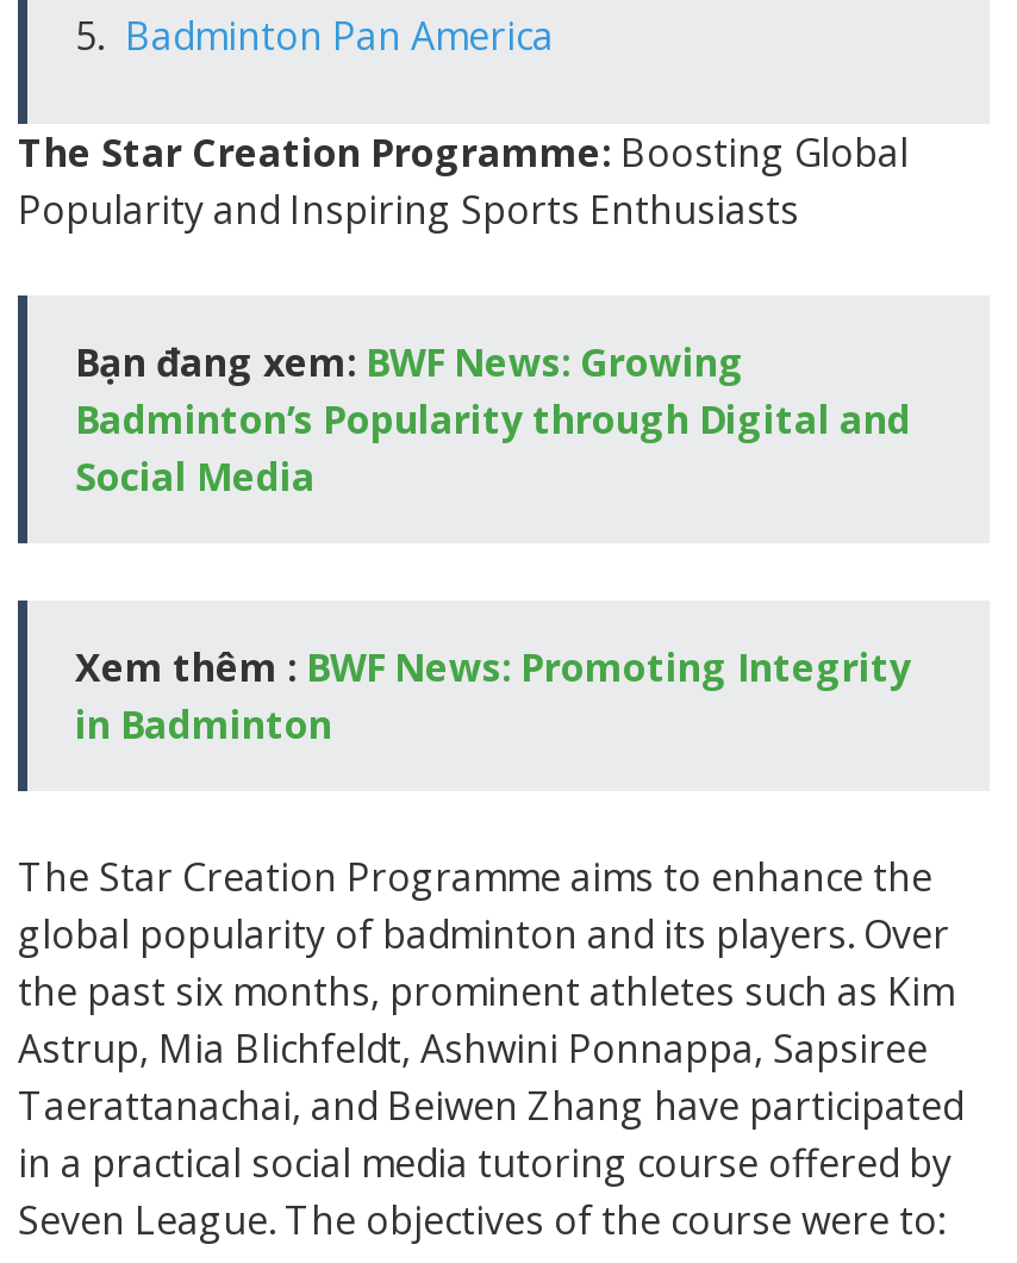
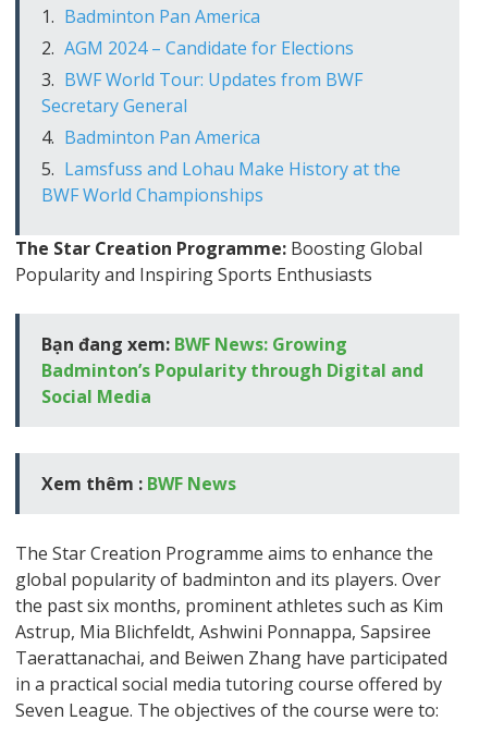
+ AGM 2024 – Candidate for Elections
+ BWF World Tour: Updates from BWF
+ Secretary General
+ Badminton Pan America
+ Lamsfuss and Lohau Make History at the
+ BWF World Championships

moved down: The Star Creation Programme: Boosting Global | Popularity and Inspiring Sports Enthusiasts | Bạn đang xem: BWF News: Growing | Badminton’s Popularity through Digital and | Social Media

- Xem thêm : BWF News: Promoting Integrity
- in Badminton
+ Xem thêm : BWF News
